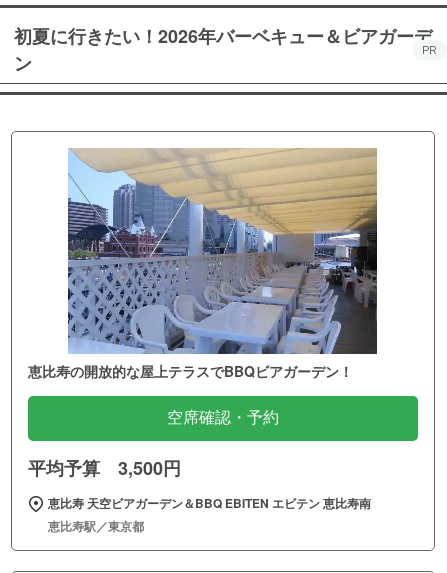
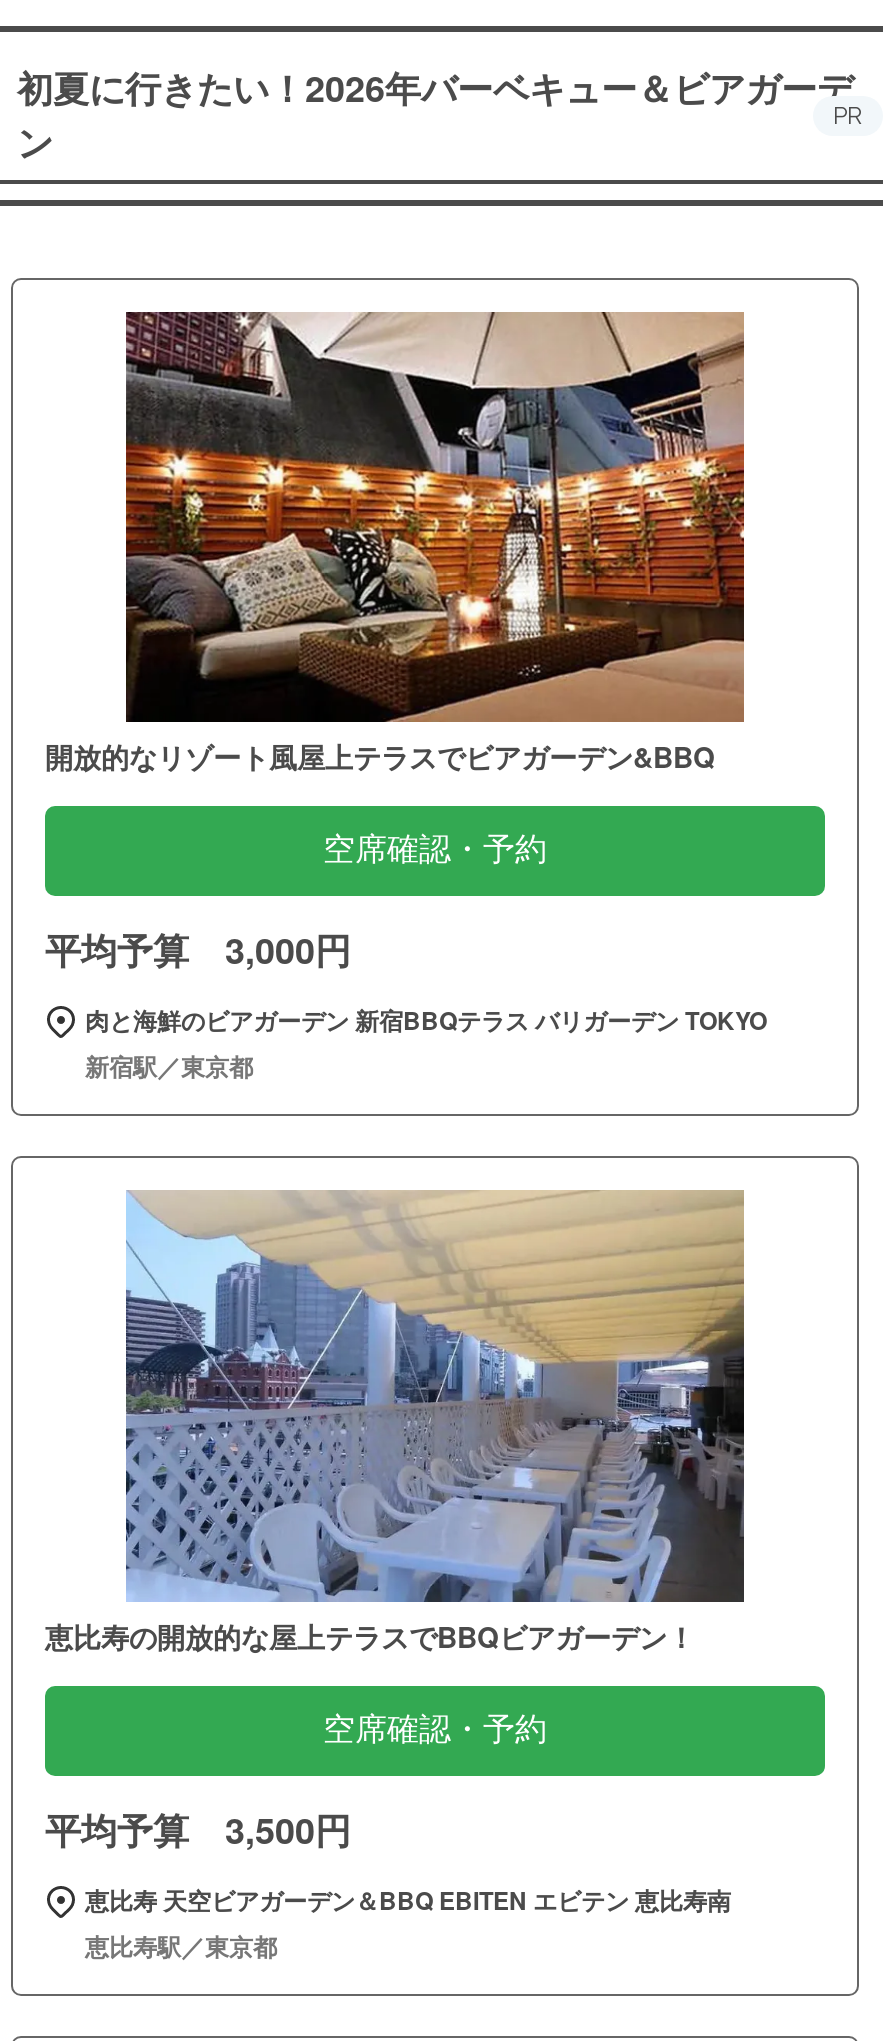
+ [image]
+ 開放的なリゾート風屋上テラスでビアガーデン&BBQ
+ 空席確認・予約
+ 平均予算 3,000円
+ 肉と海鮮のビアガーデン 新宿BBQテラス バリガーデン TOKYO
+ 新宿駅／東京都
